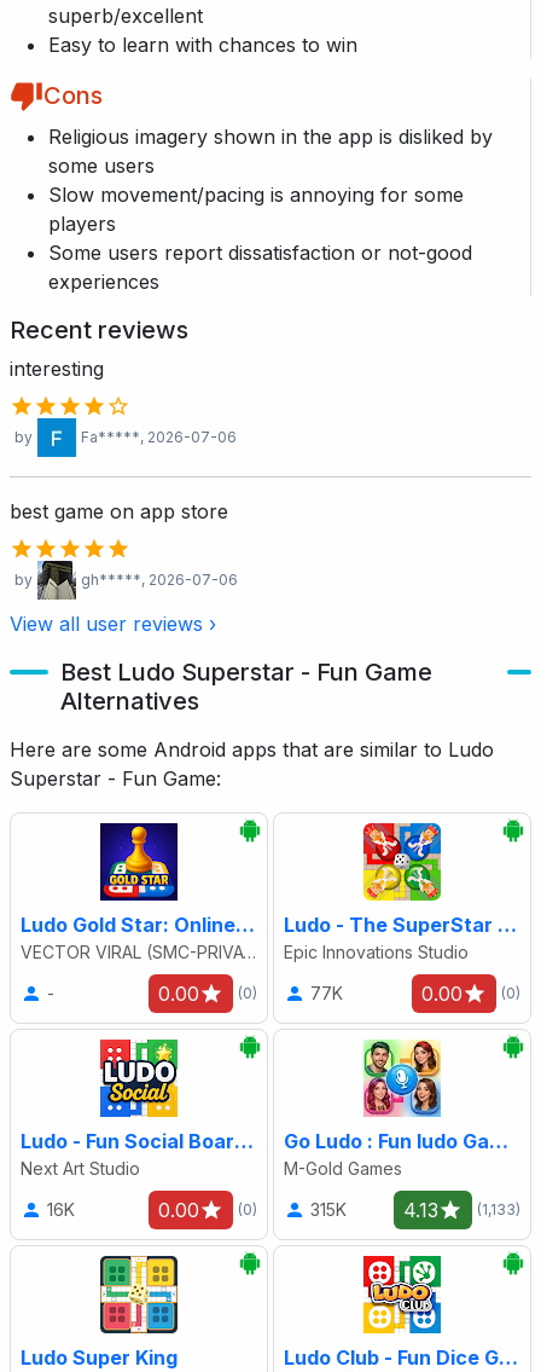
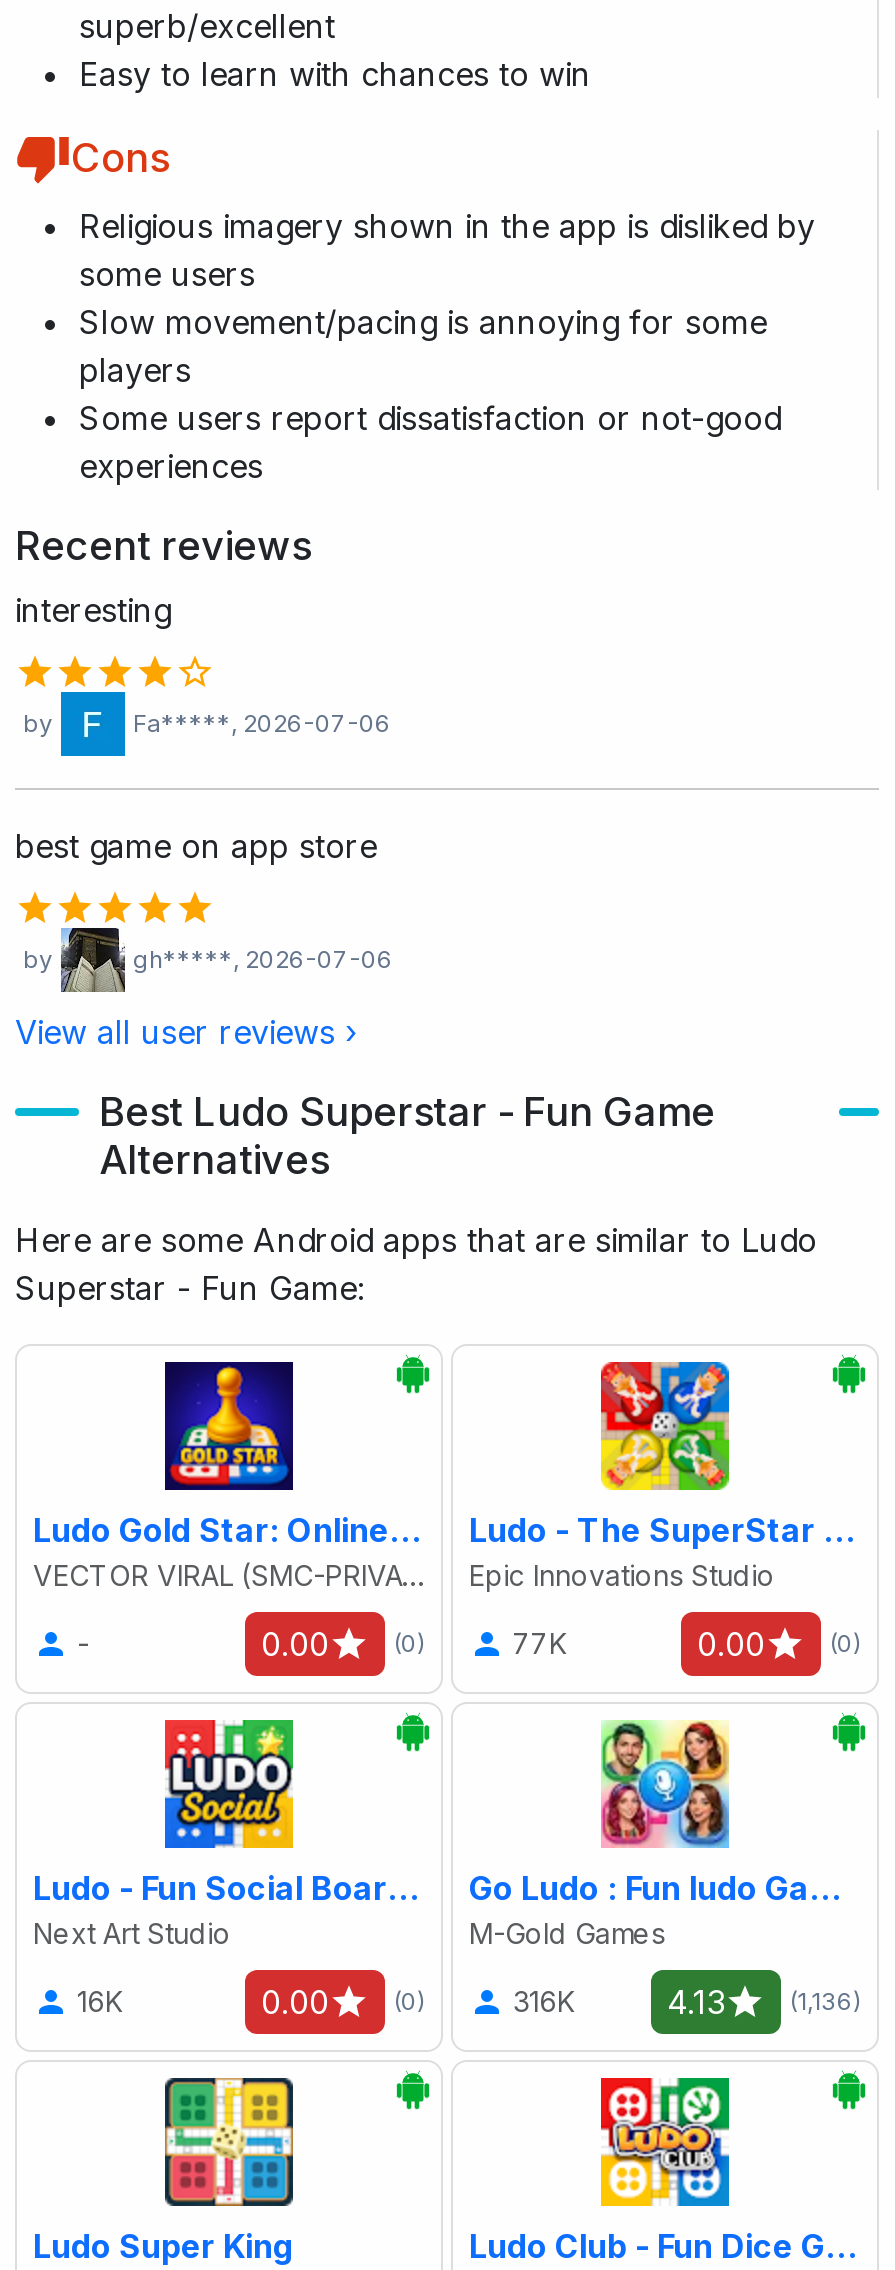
- 315K
+ 316K

- (1,133)
+ (1,136)
